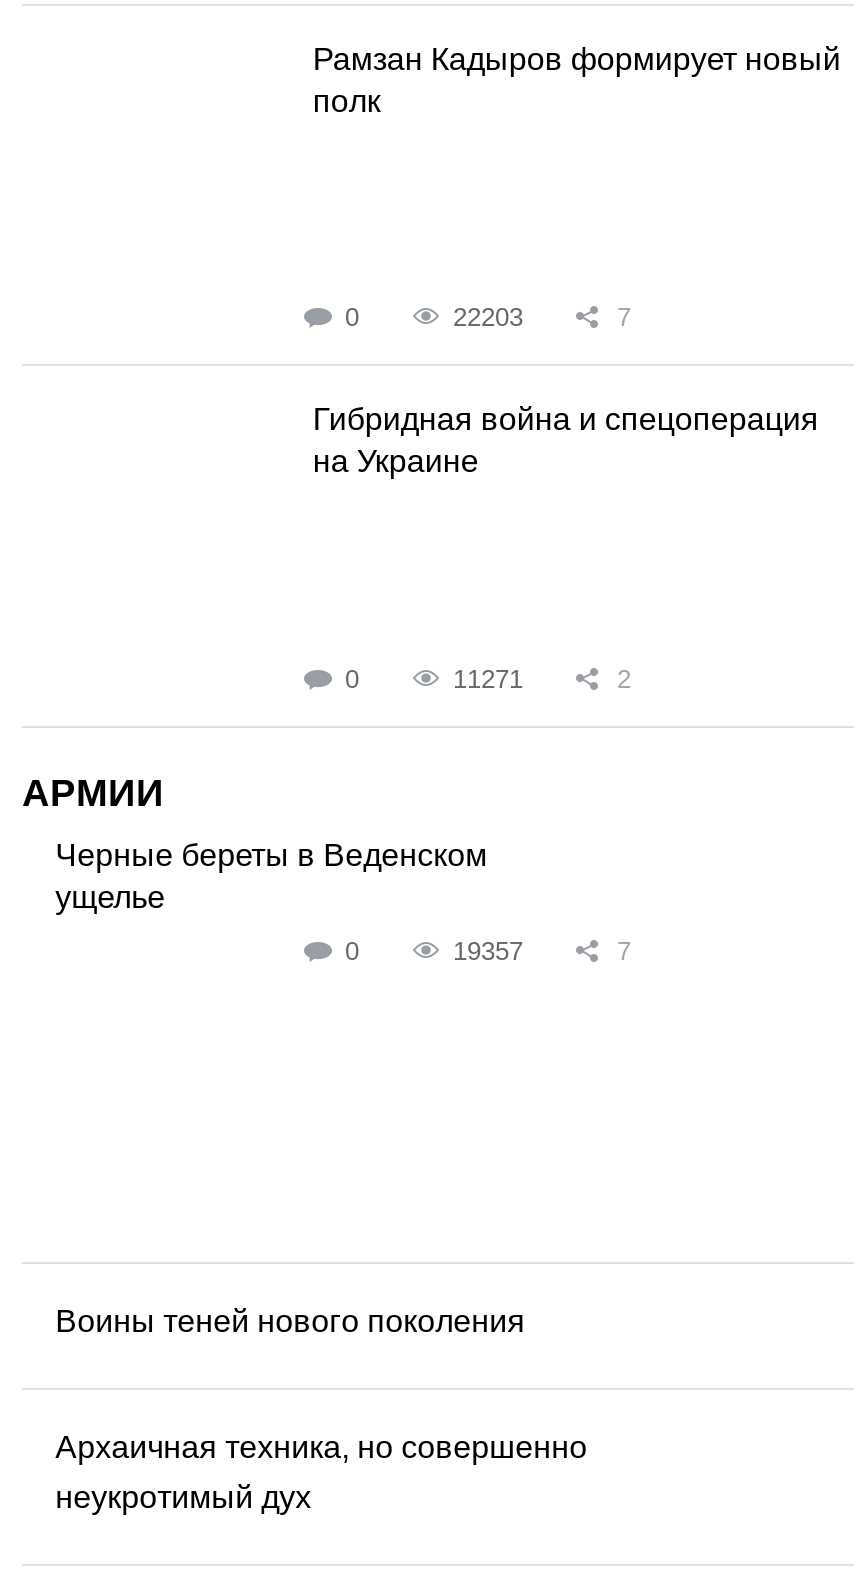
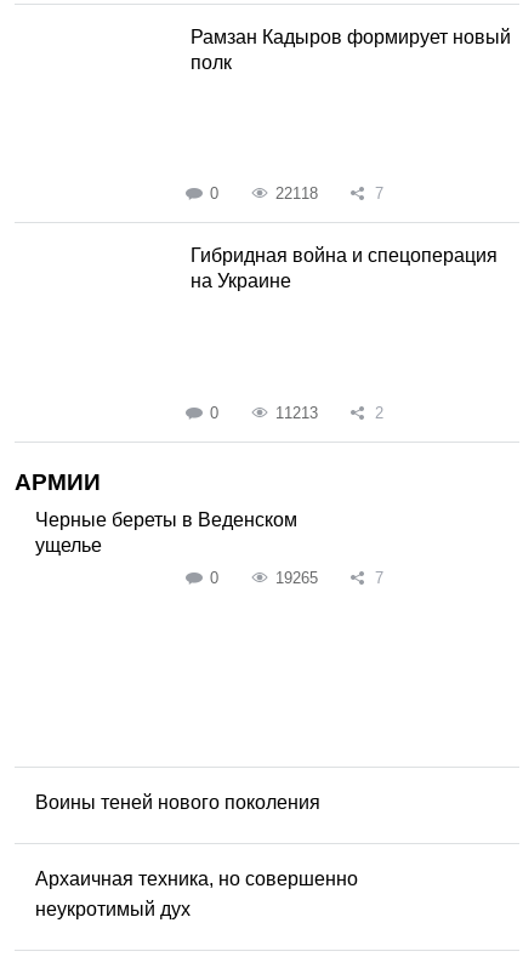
- 22203
+ 22118

- 11271
+ 11213

- 19357
+ 19265
